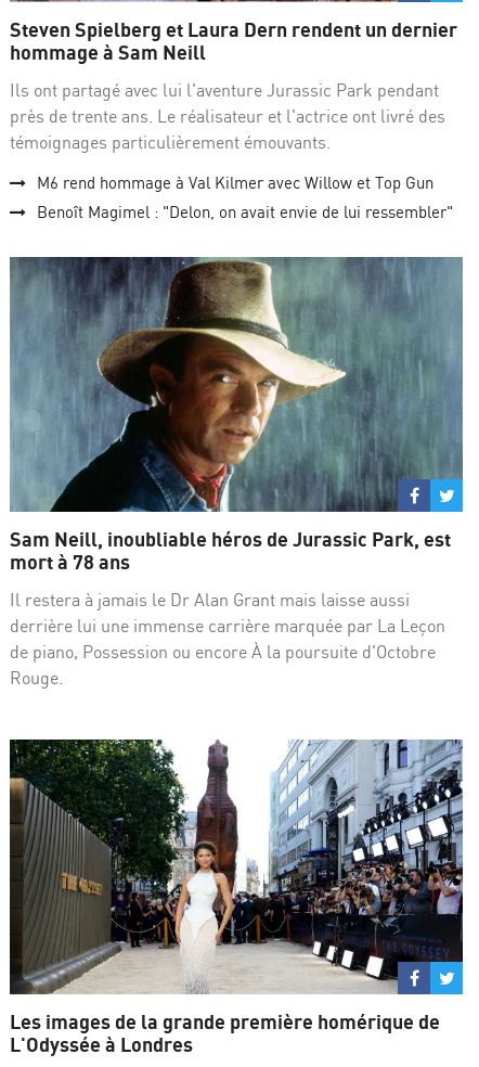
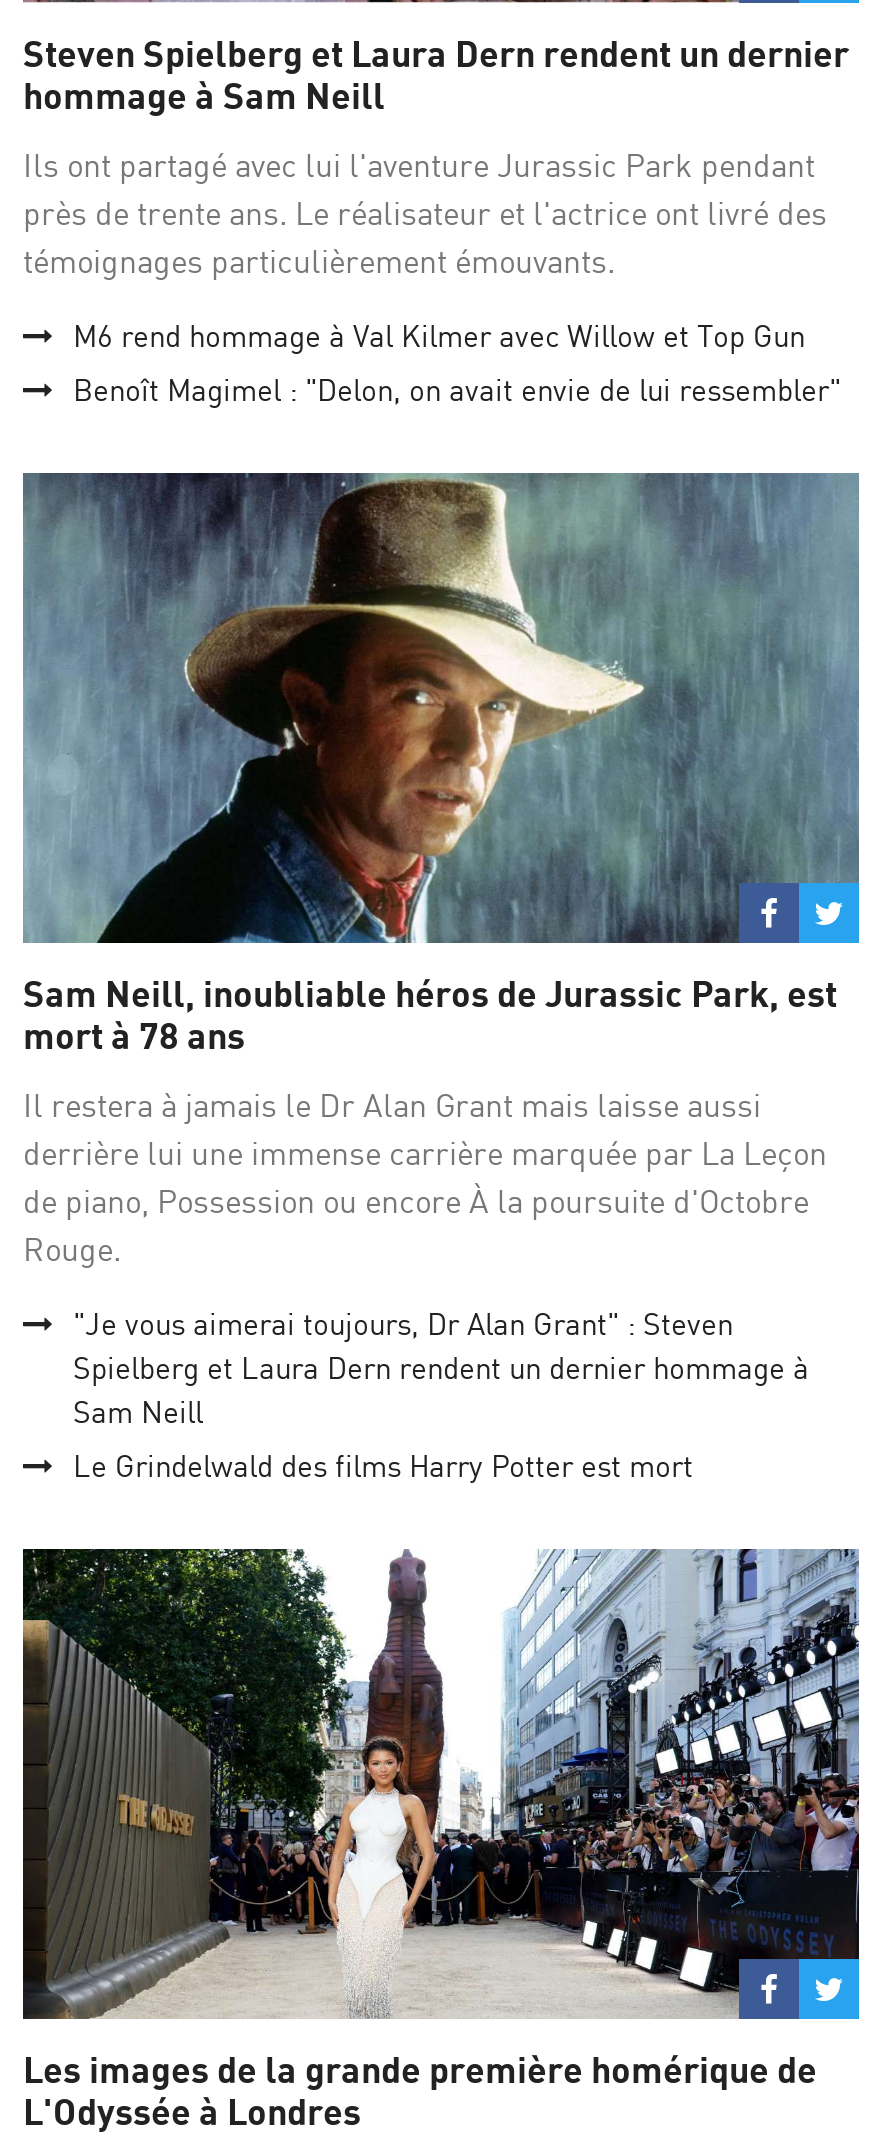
+ "Je vous aimerai toujours, Dr Alan Grant" : Steven
+ Spielberg et Laura Dern rendent un dernier hommage à
+ Sam Neill
+ Le Grindelwald des films Harry Potter est mort
